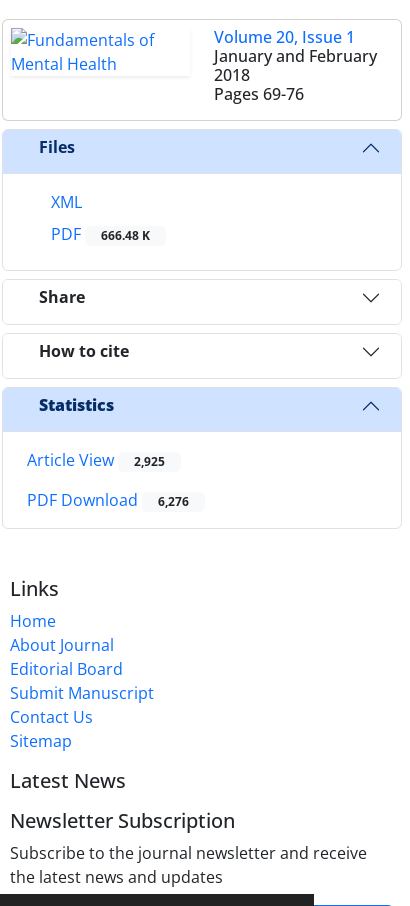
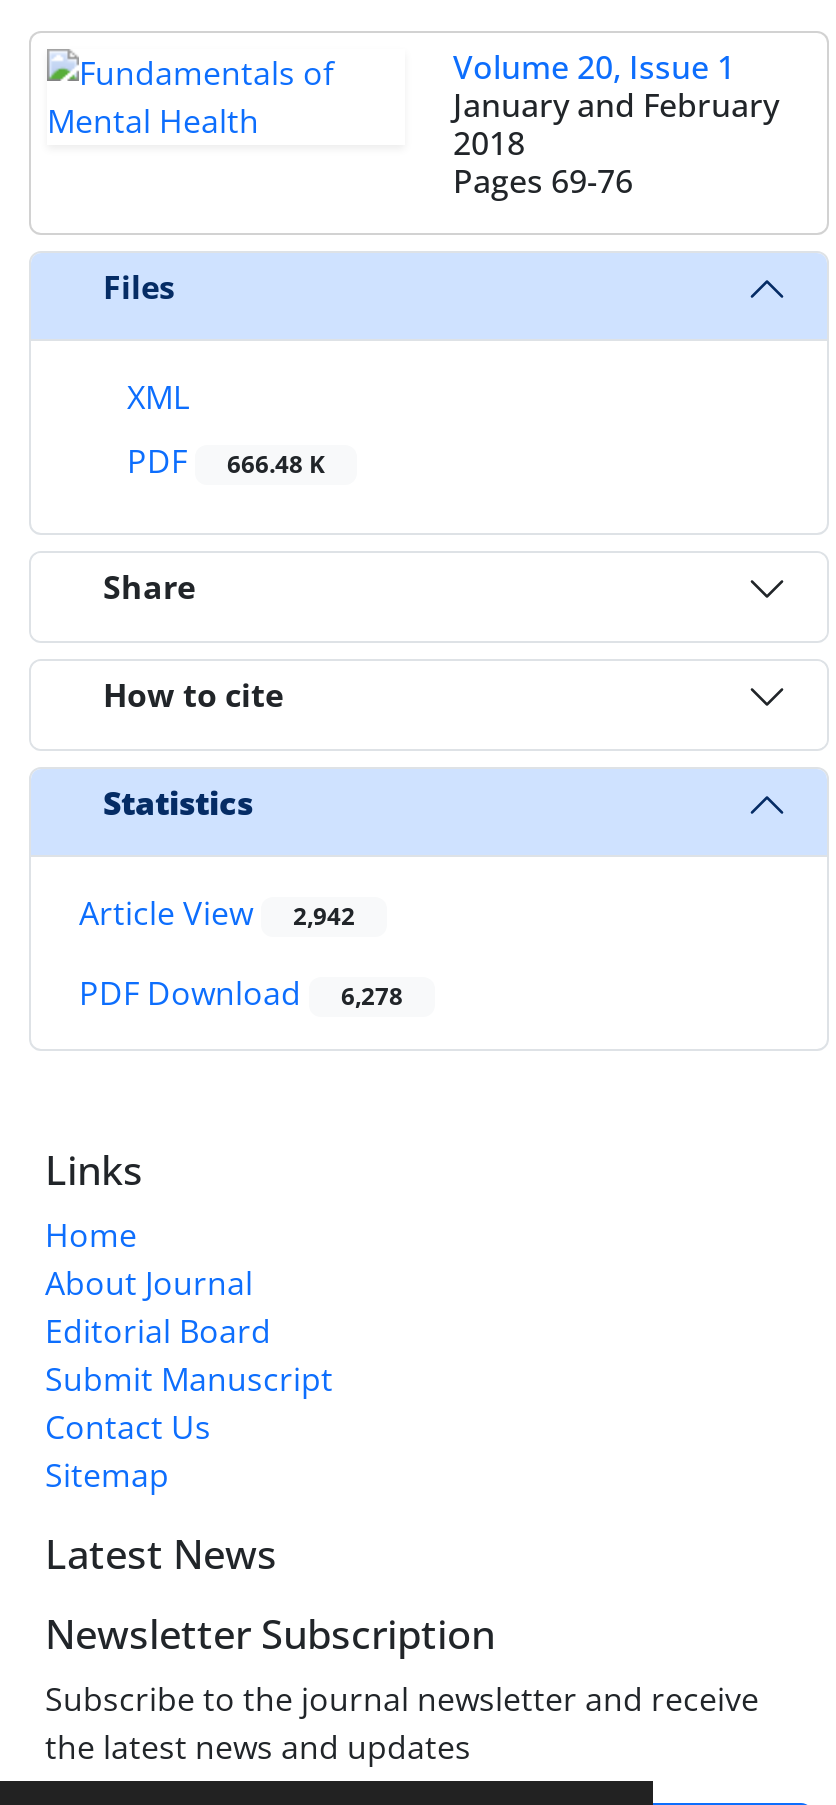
- Article View 2,925
+ Article View 2,942

- PDF Download 6,276
+ PDF Download 6,278
